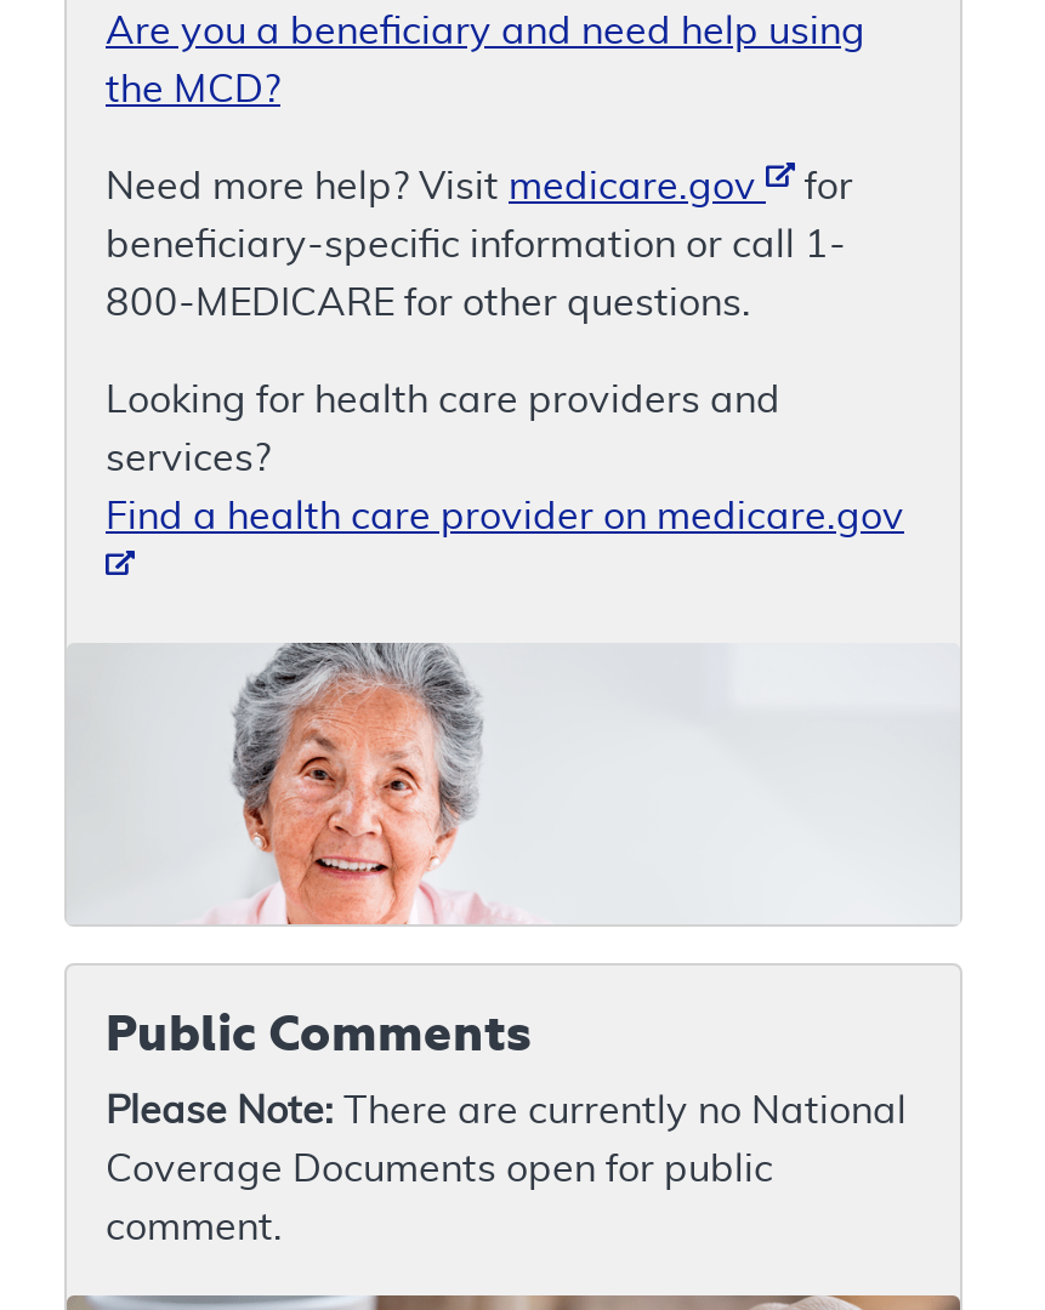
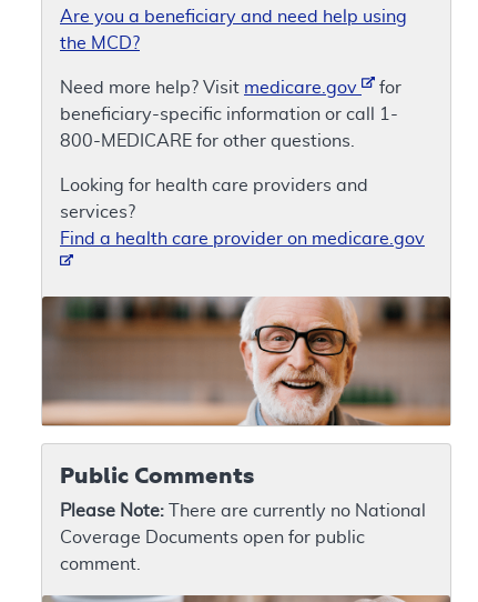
- [image]
+ [image]
